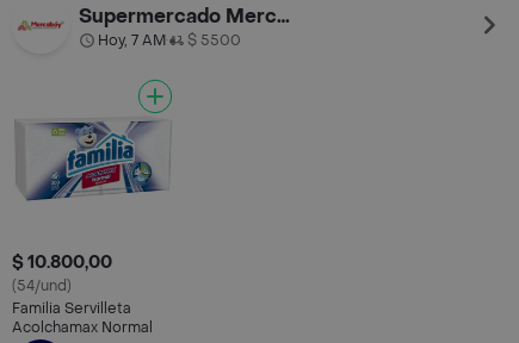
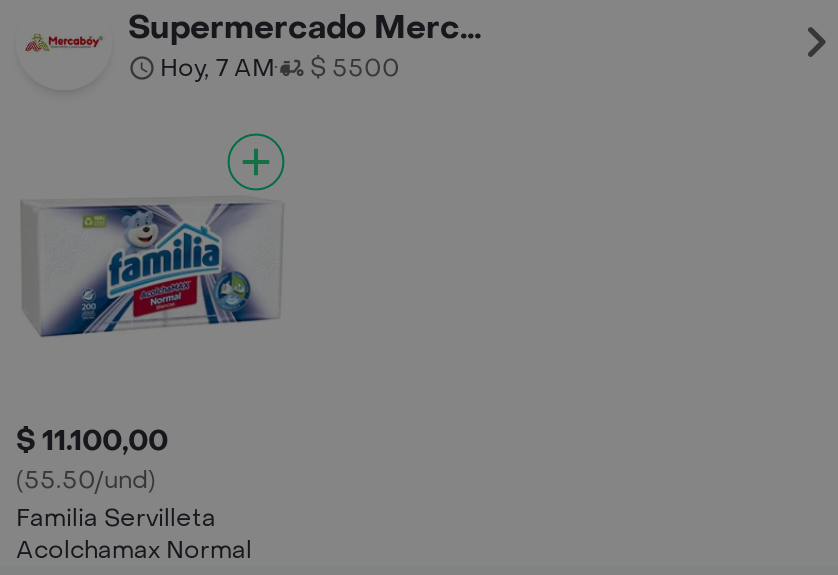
- $ 10.800,00
- (54/und)
+ $ 11.100,00
+ (55.50/und)
